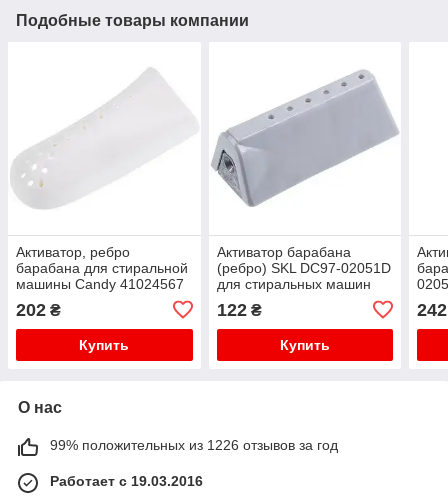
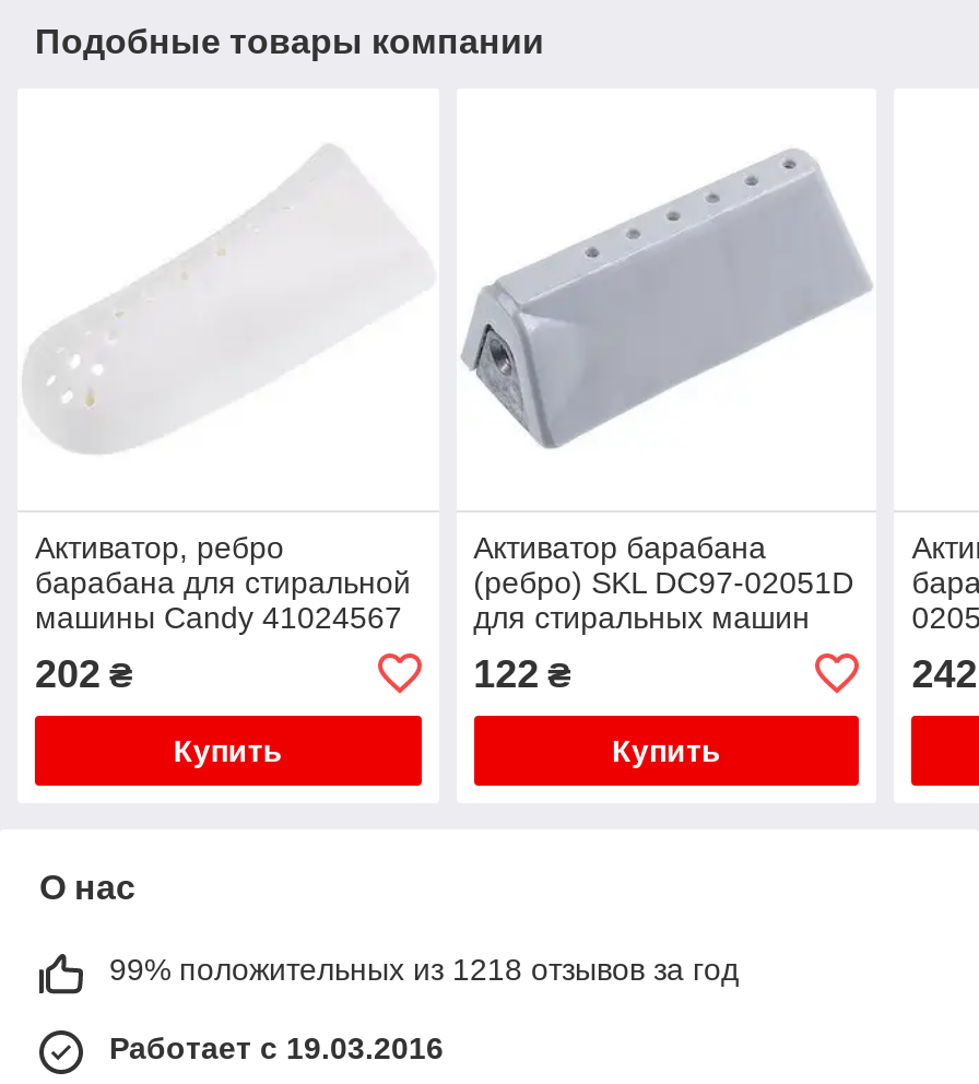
- 99% положительных из 1226 отзывов за год
+ 99% положительных из 1218 отзывов за год
